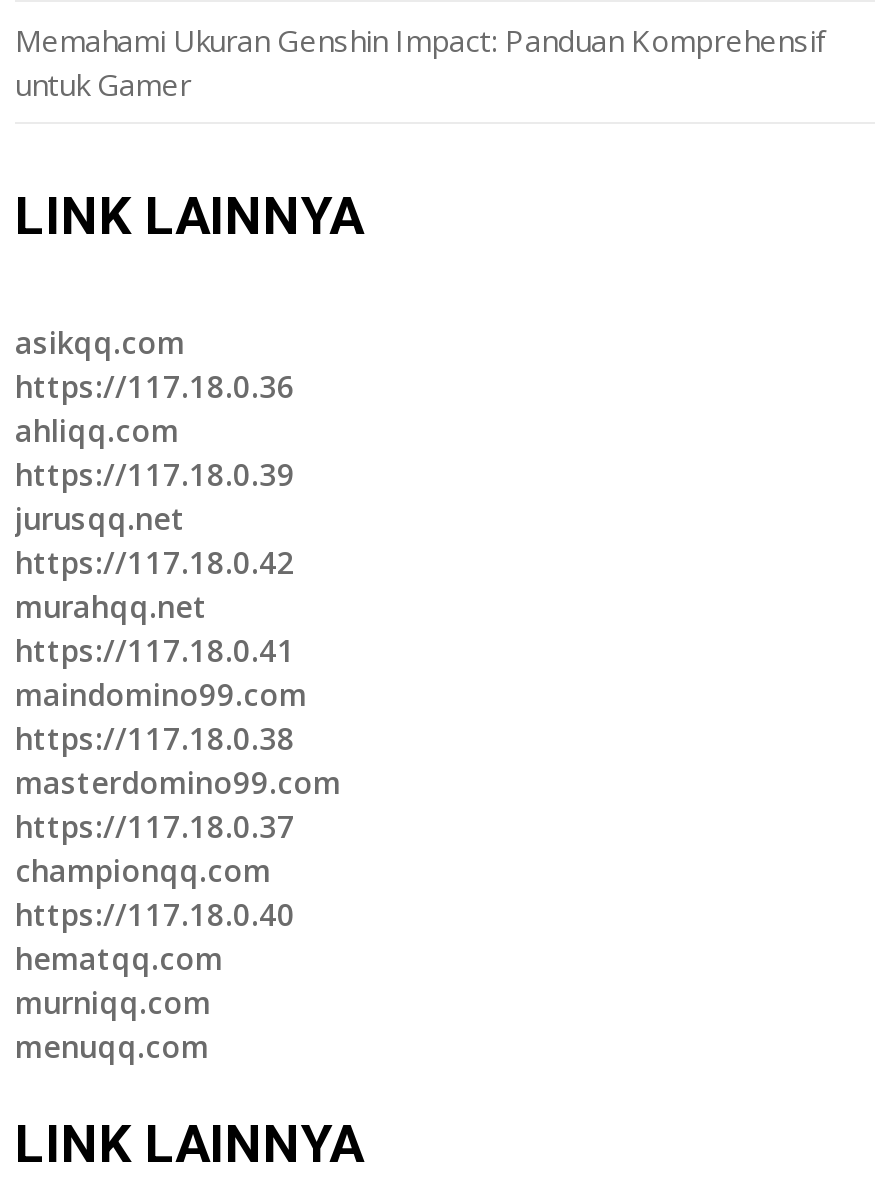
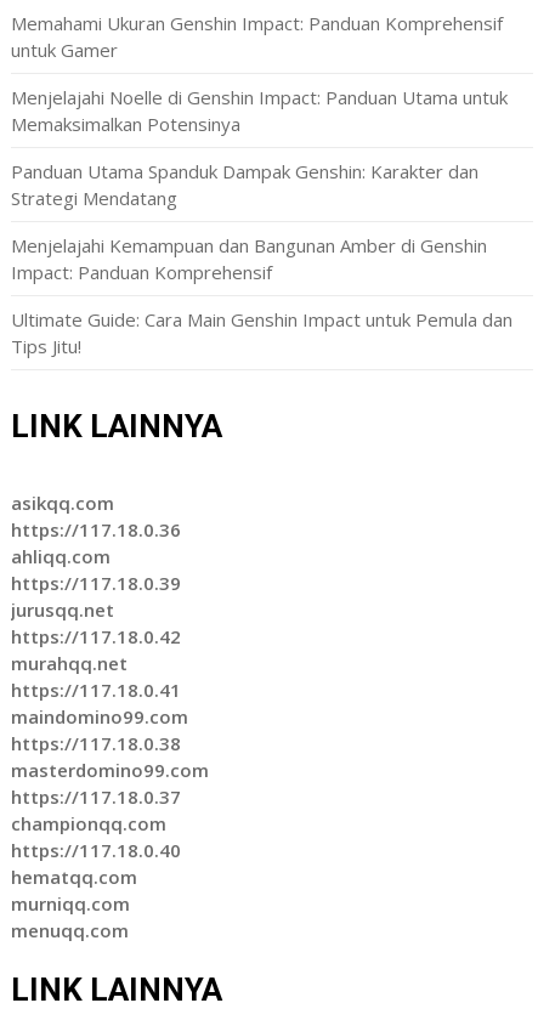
+ Menjelajahi Noelle di Genshin Impact: Panduan Utama untuk
+ Memaksimalkan Potensinya
+ Panduan Utama Spanduk Dampak Genshin: Karakter dan
+ Strategi Mendatang
+ Menjelajahi Kemampuan dan Bangunan Amber di Genshin
+ Impact: Panduan Komprehensif
+ Ultimate Guide: Cara Main Genshin Impact untuk Pemula dan
+ Tips Jitu!
